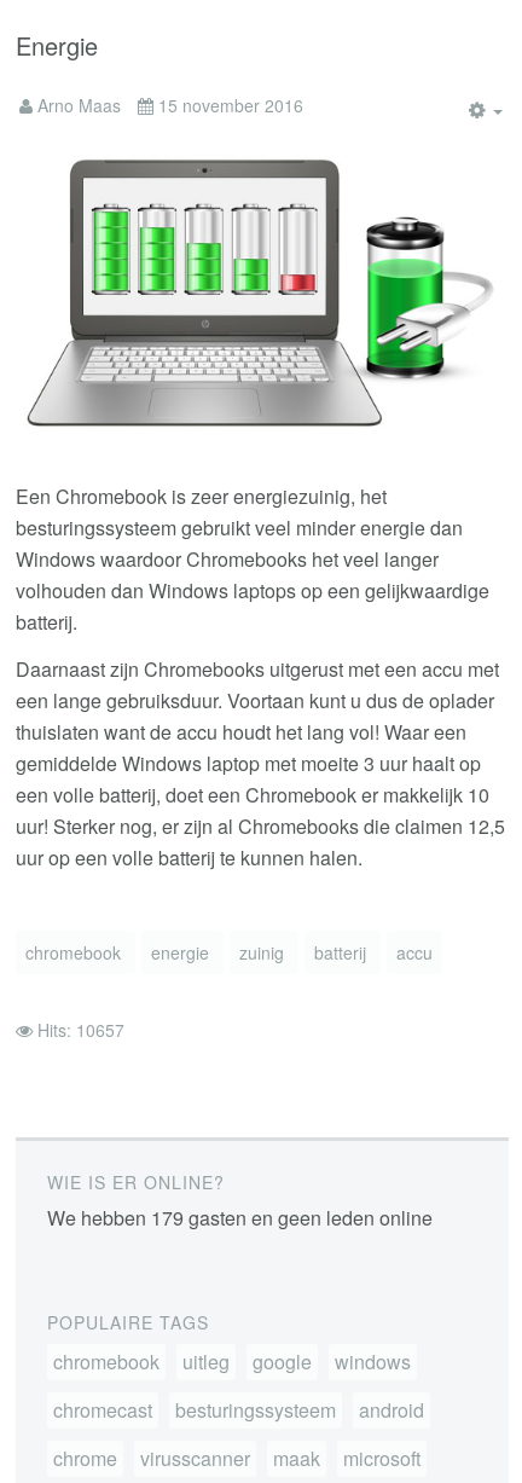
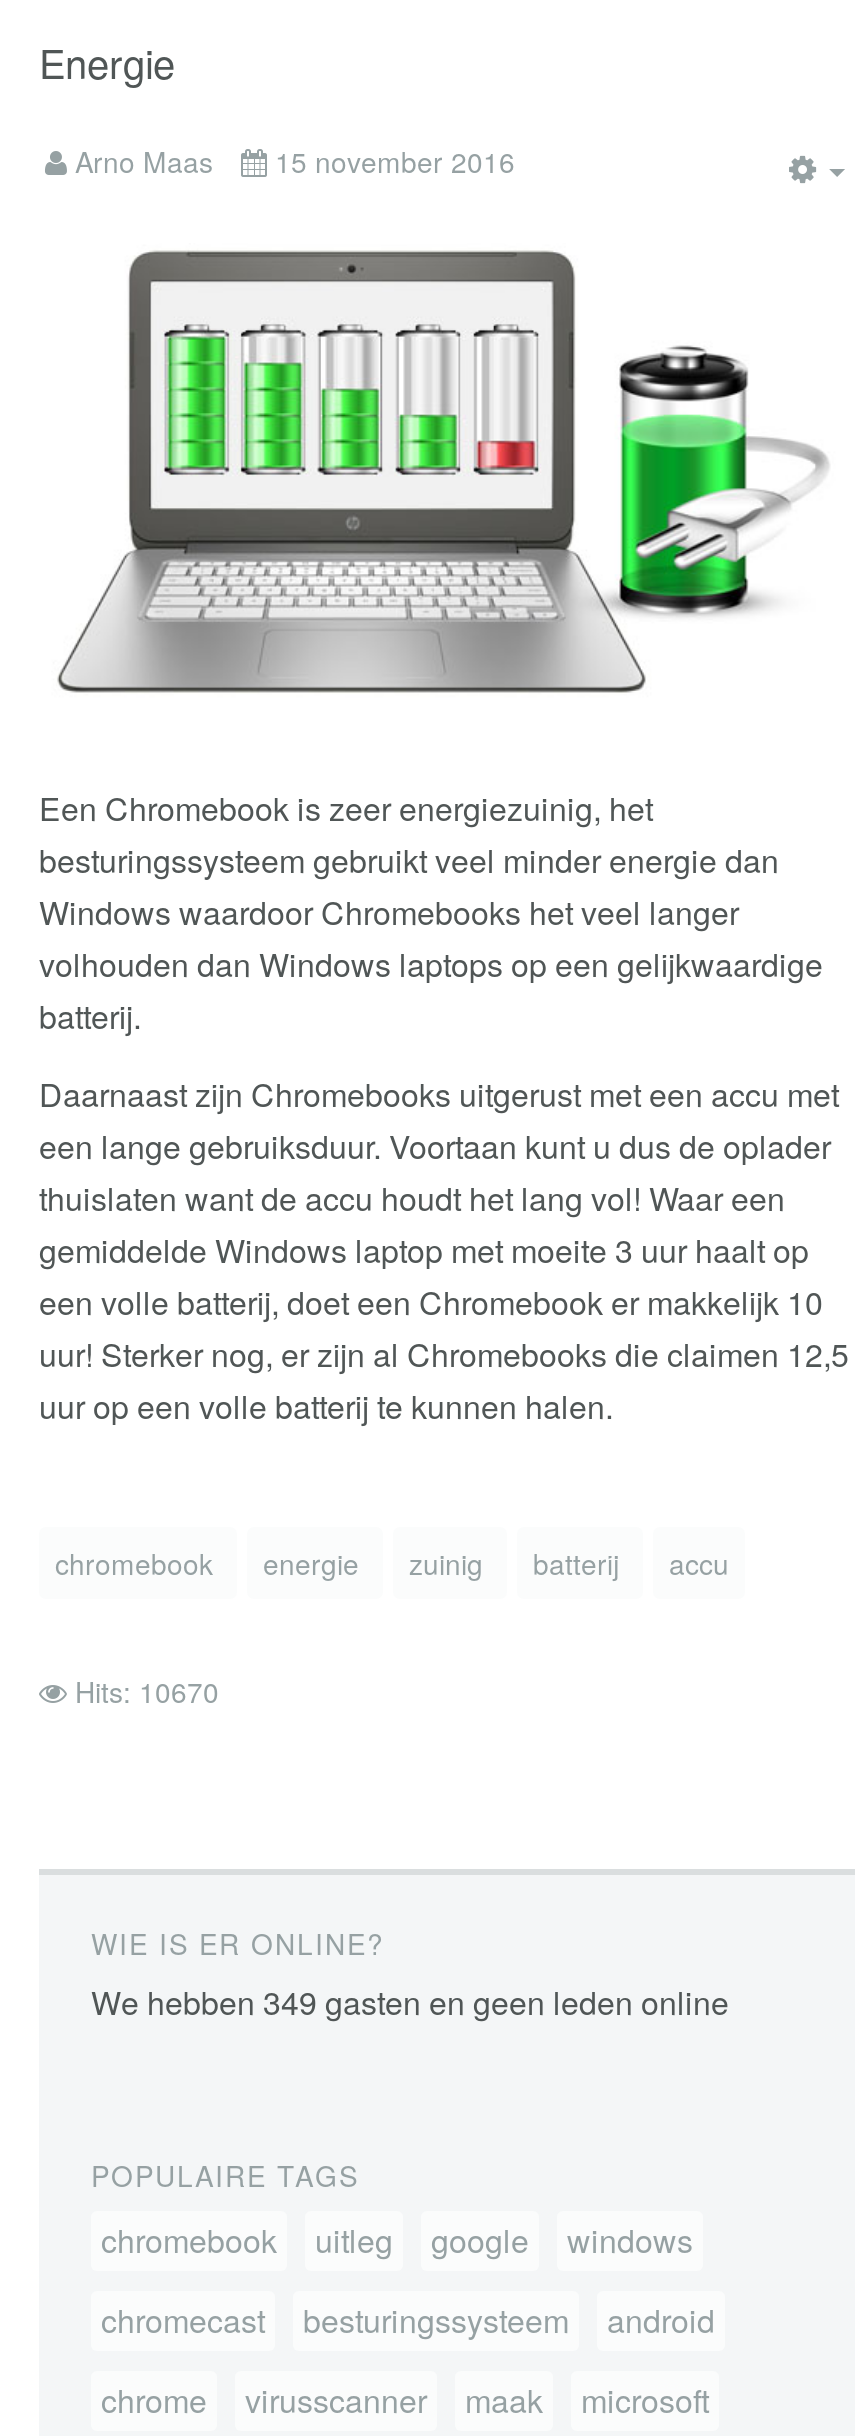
- Hits: 10657
+ Hits: 10670

- We hebben 179 gasten en geen leden online
+ We hebben 349 gasten en geen leden online
